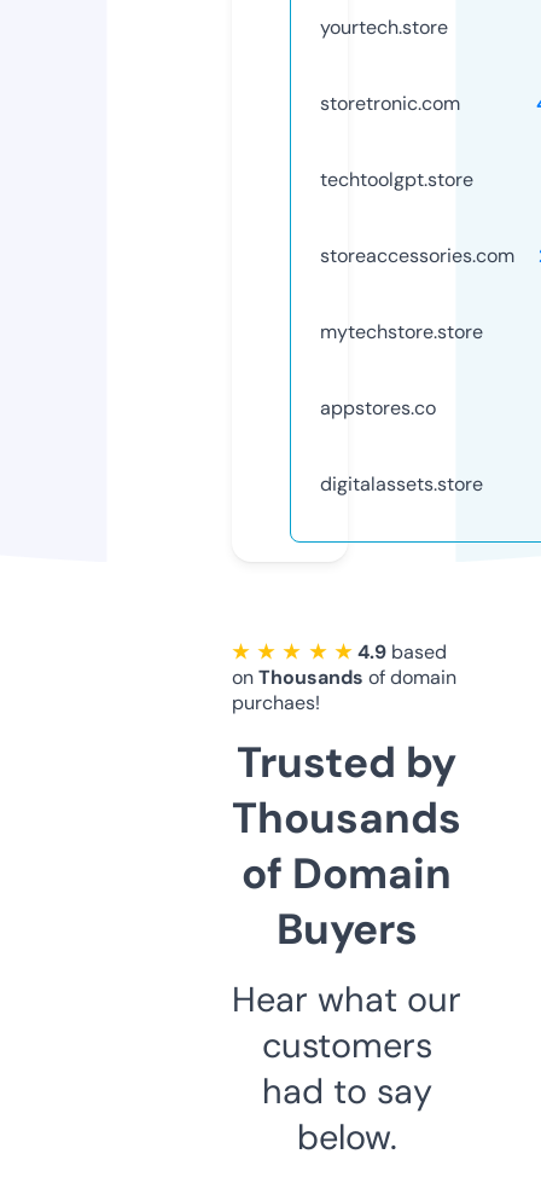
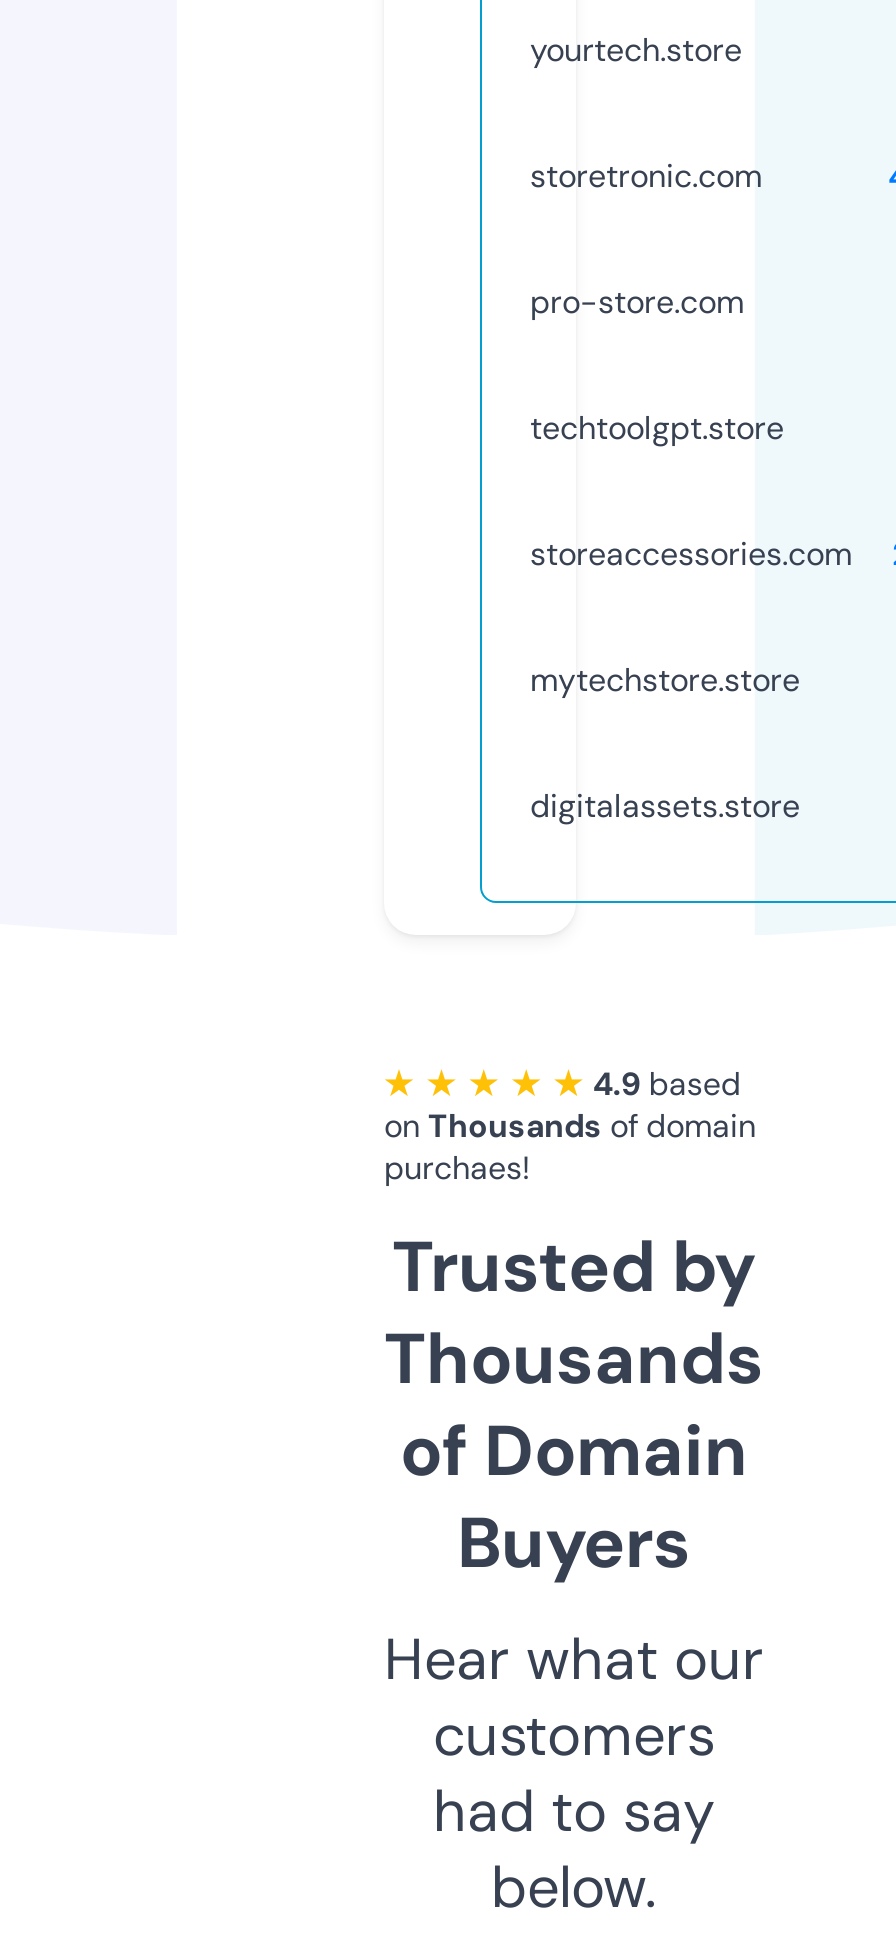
+ pro-store.com

moved down: techtoolgpt.store | storeaccessories.com | mytechstore.store

- appstores.co
